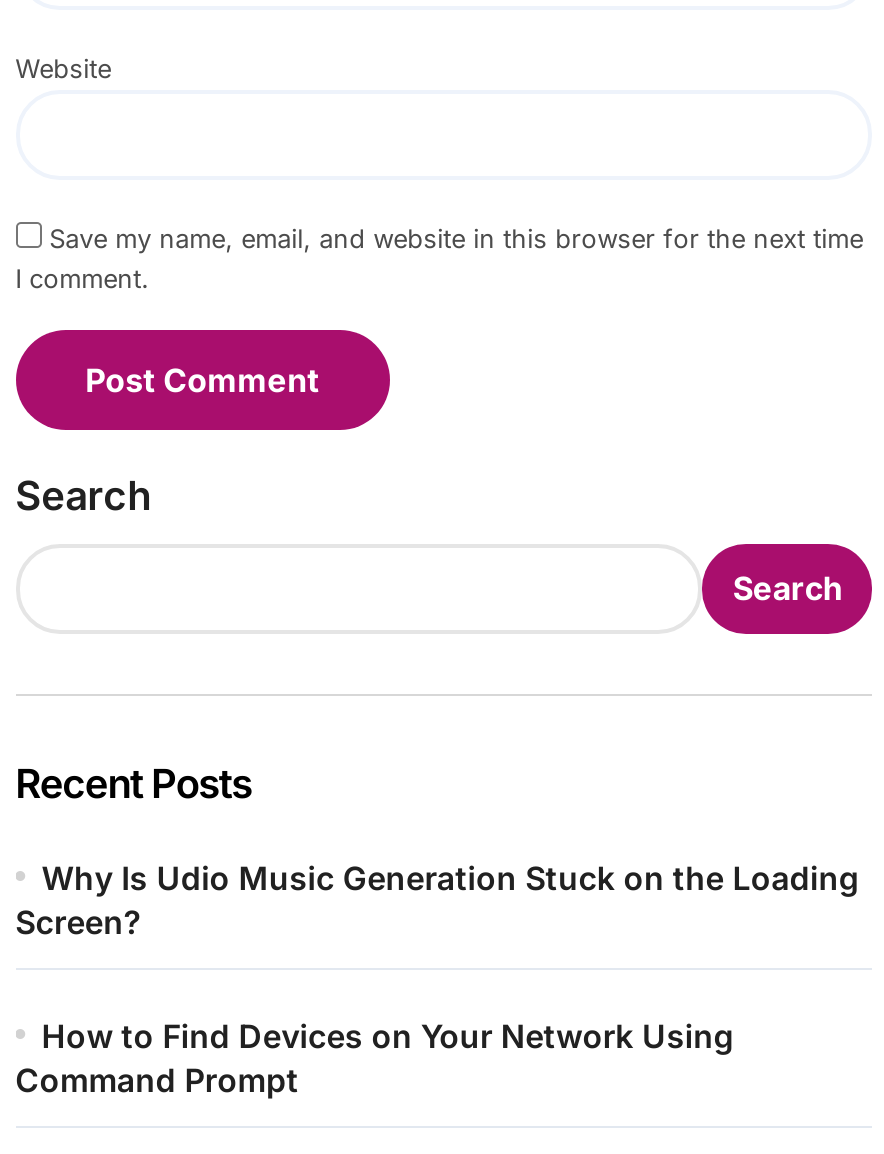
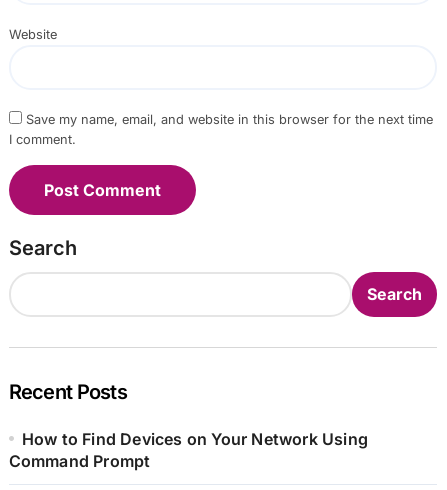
- Why Is Udio Music Generation Stuck on the Loading
- Screen?
